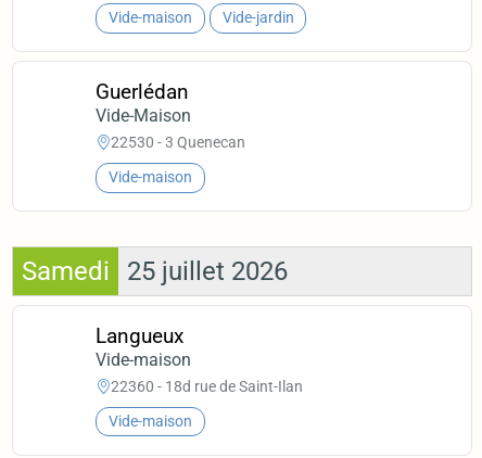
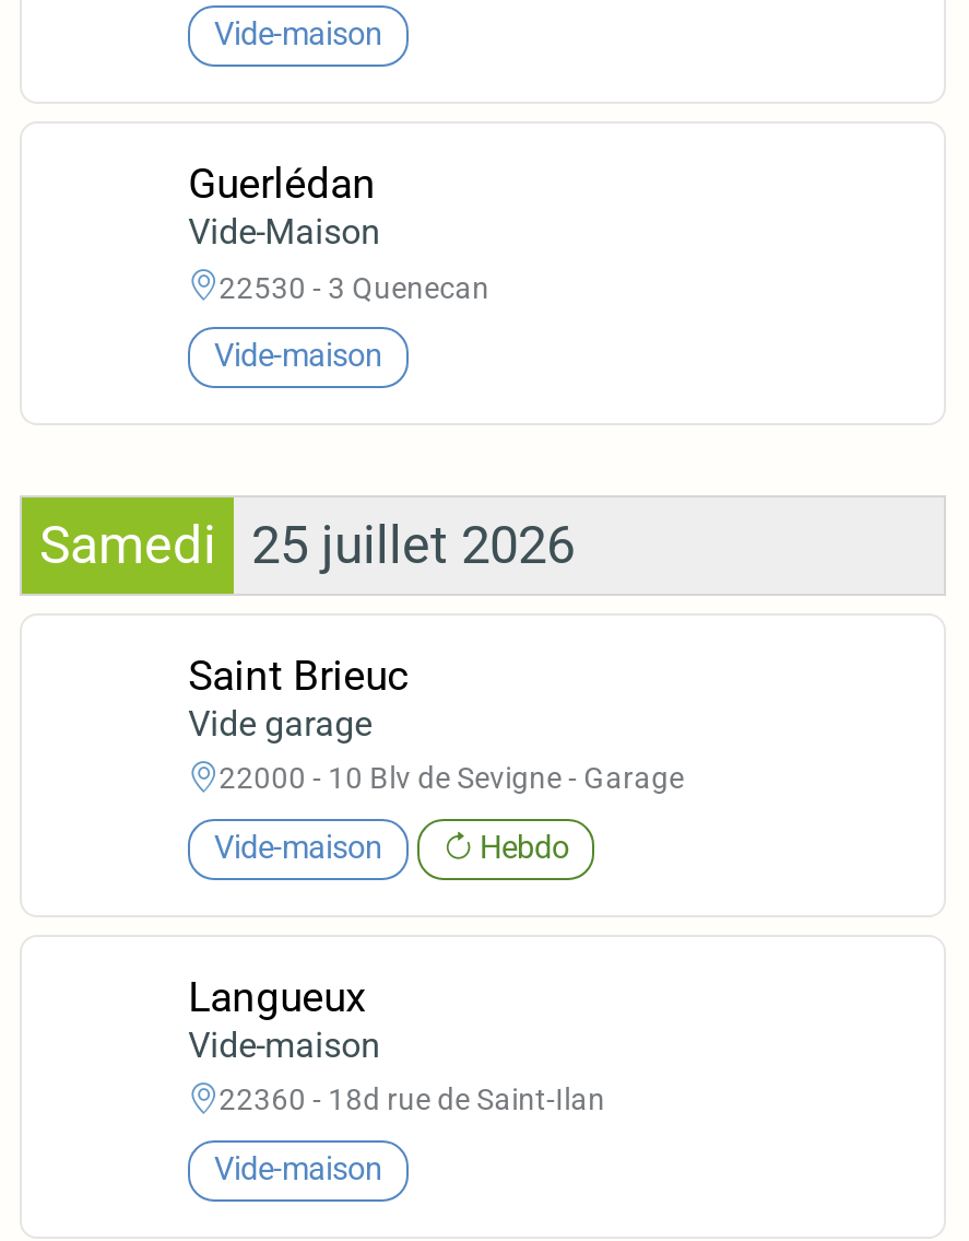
- Vide-jardin

+ Saint Brieuc
+ Vide garage
+ 22000 - 10 Blv de Sevigne - Garage
+ Vide-maison
+ Hebdo
